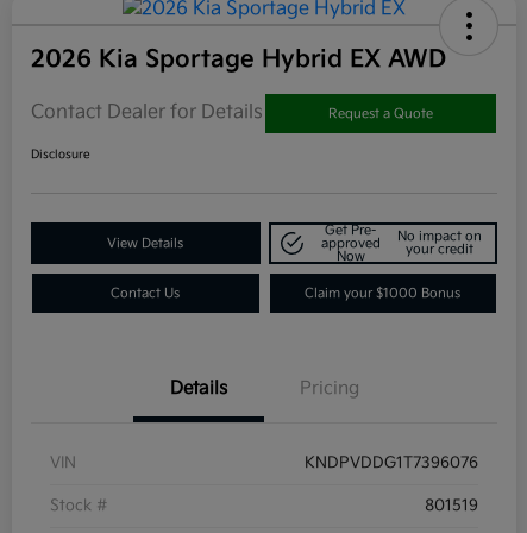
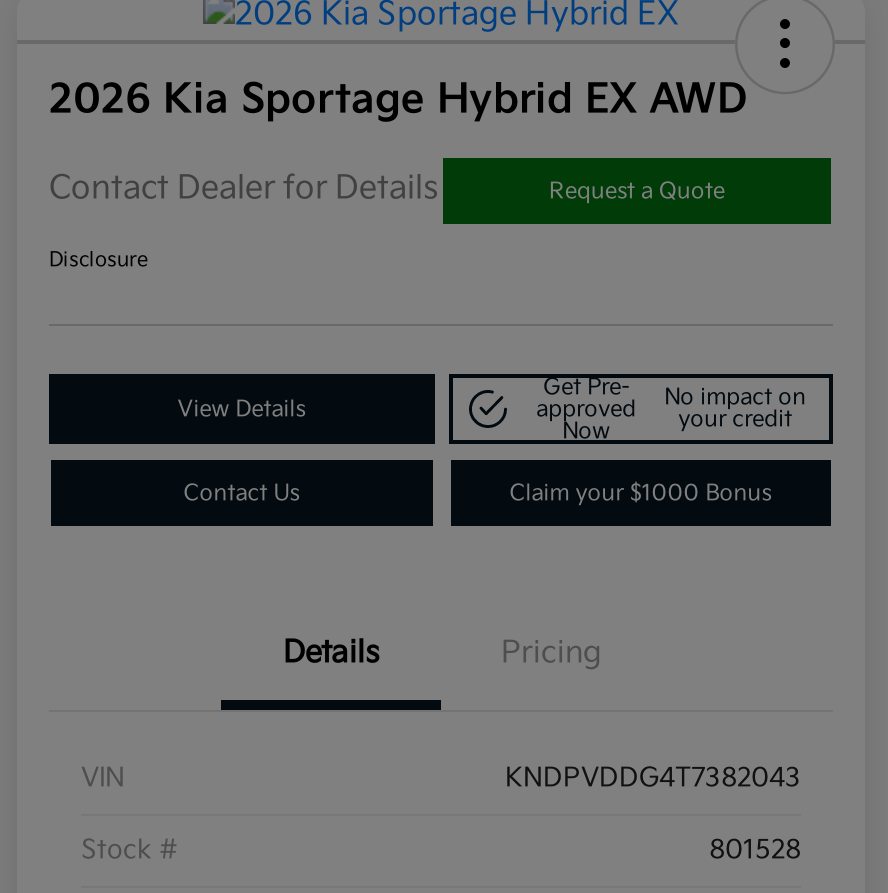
- KNDPVDDG1T7396076
+ KNDPVDDG4T7382043

- 801519
+ 801528
